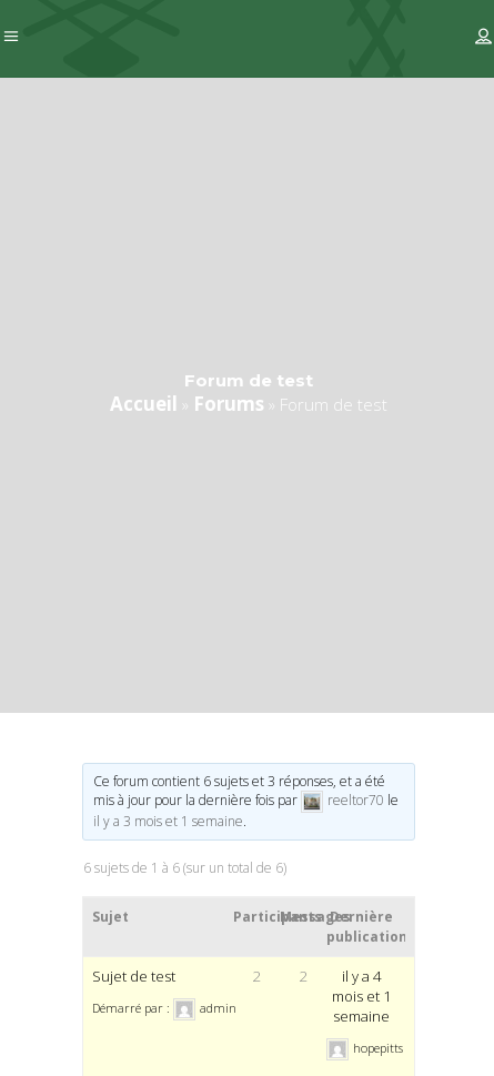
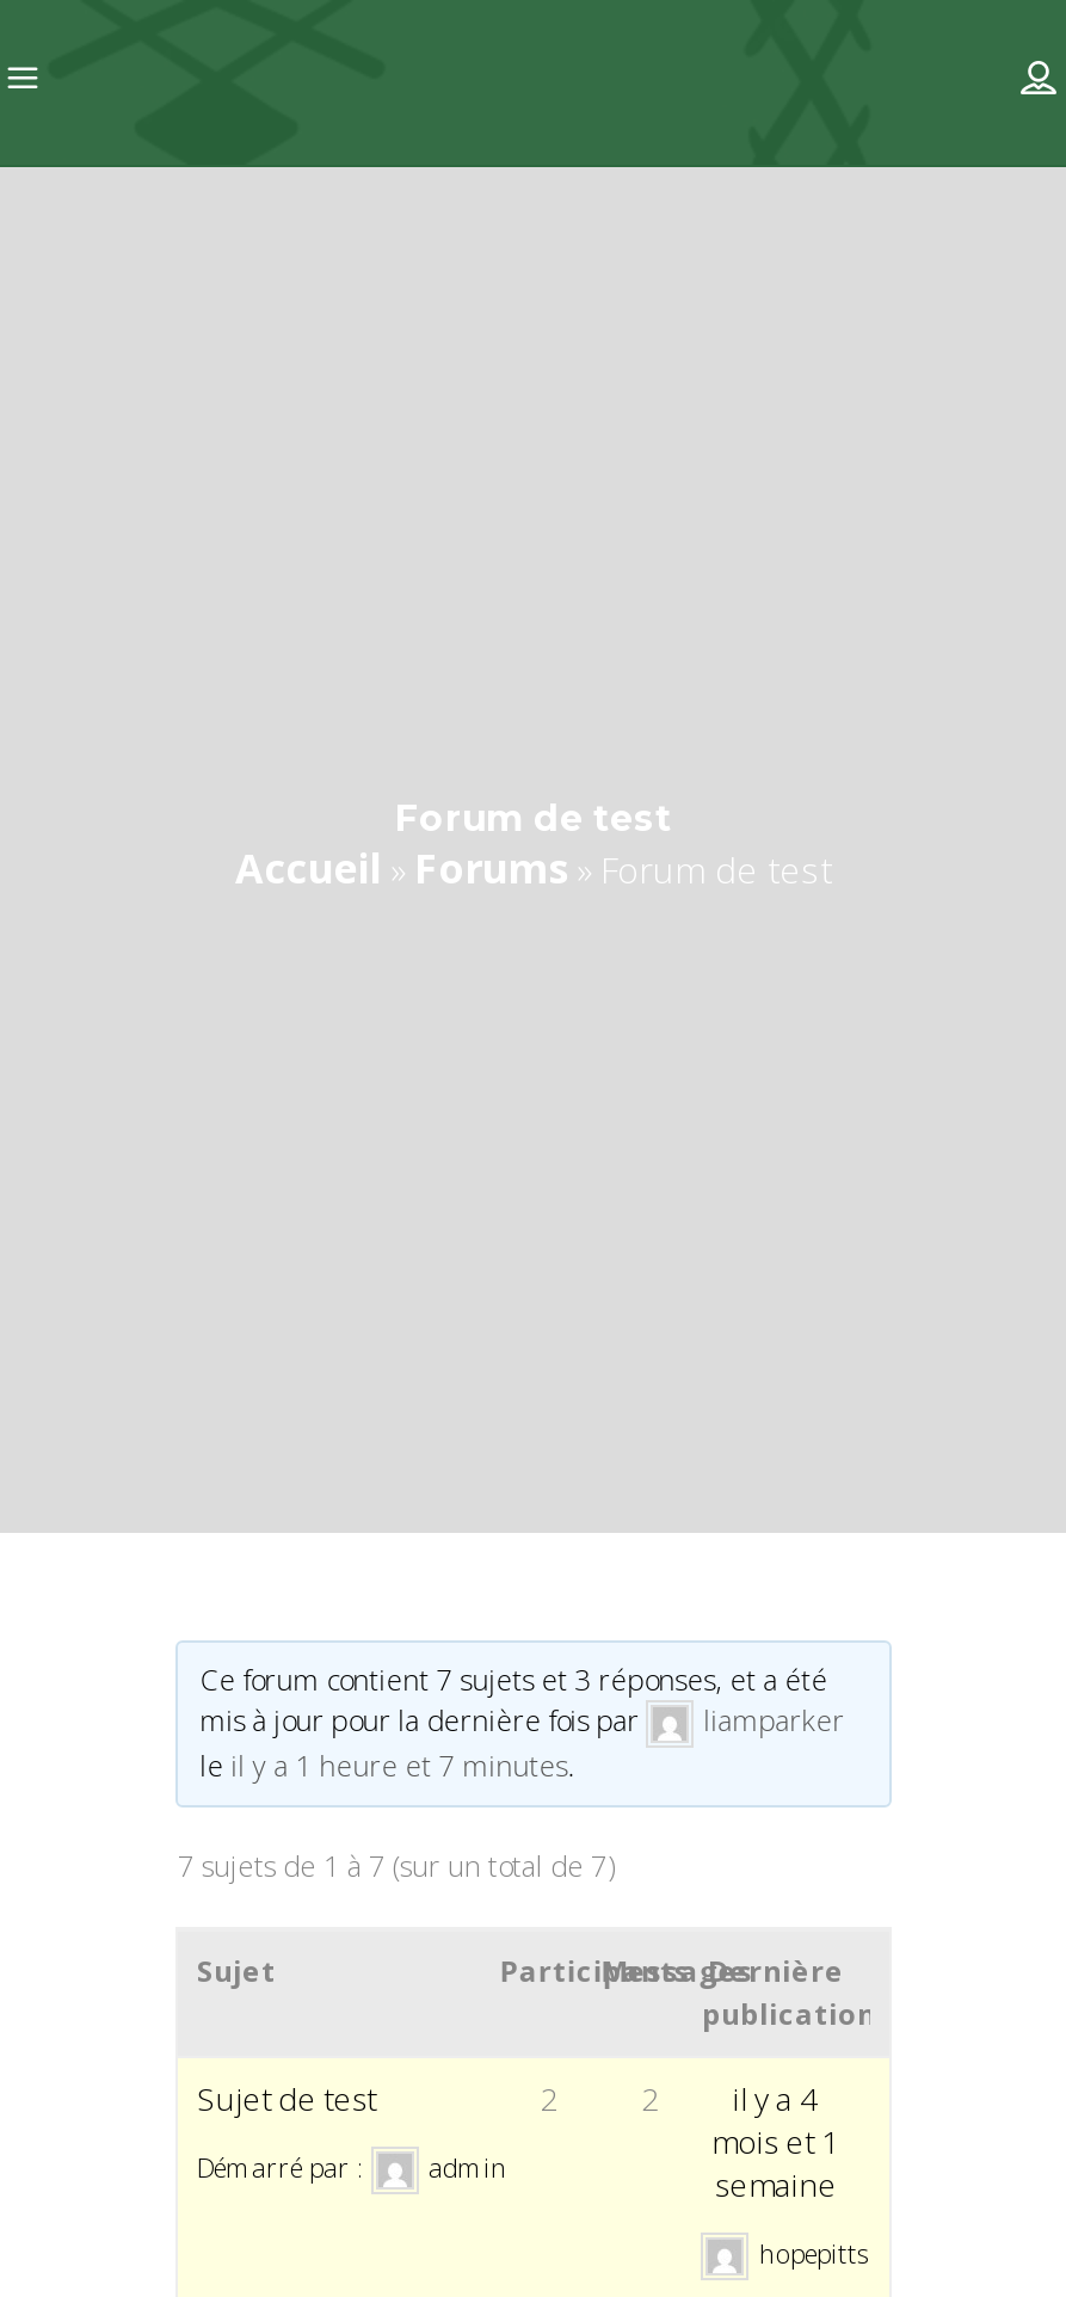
- Ce forum contient 6 sujets et 3 réponses, et a été
+ Ce forum contient 7 sujets et 3 réponses, et a été

- reeltor70 le
- il y a 3 mois et 1 semaine.
+ liamparker
+ le il y a 1 heure et 7 minutes.

- 6 sujets de 1 à 6 (sur un total de 6)
+ 7 sujets de 1 à 7 (sur un total de 7)
